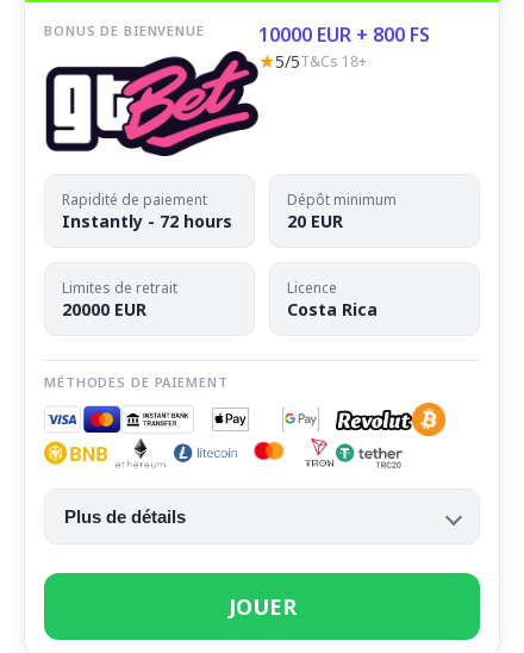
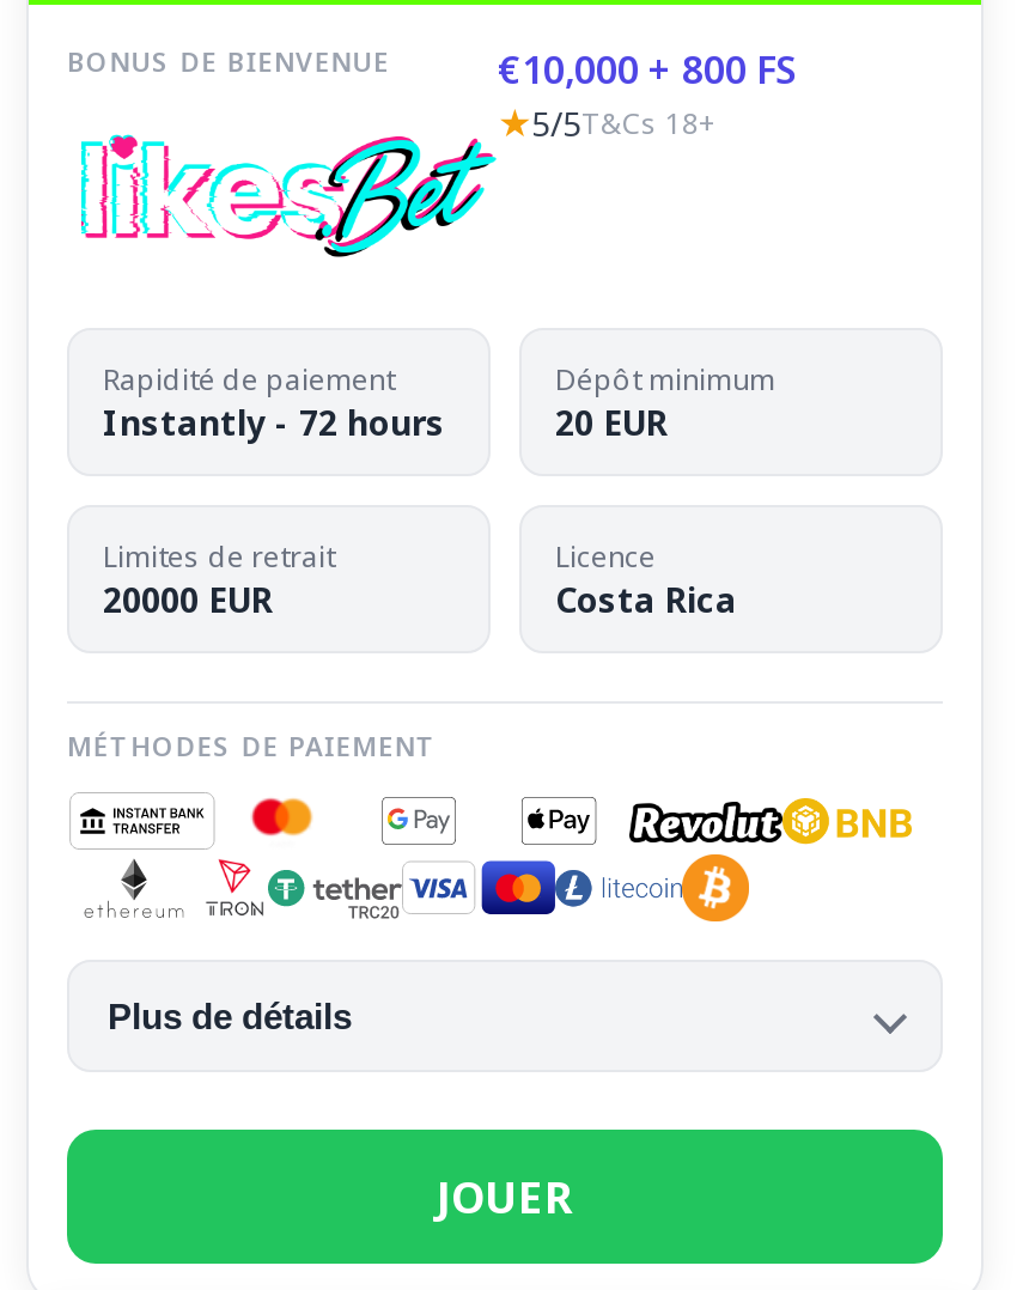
- 10000 EUR + 800 FS
+ €10,000 + 800 FS

- [image]
+ [image]

- [image]
+ [image]
